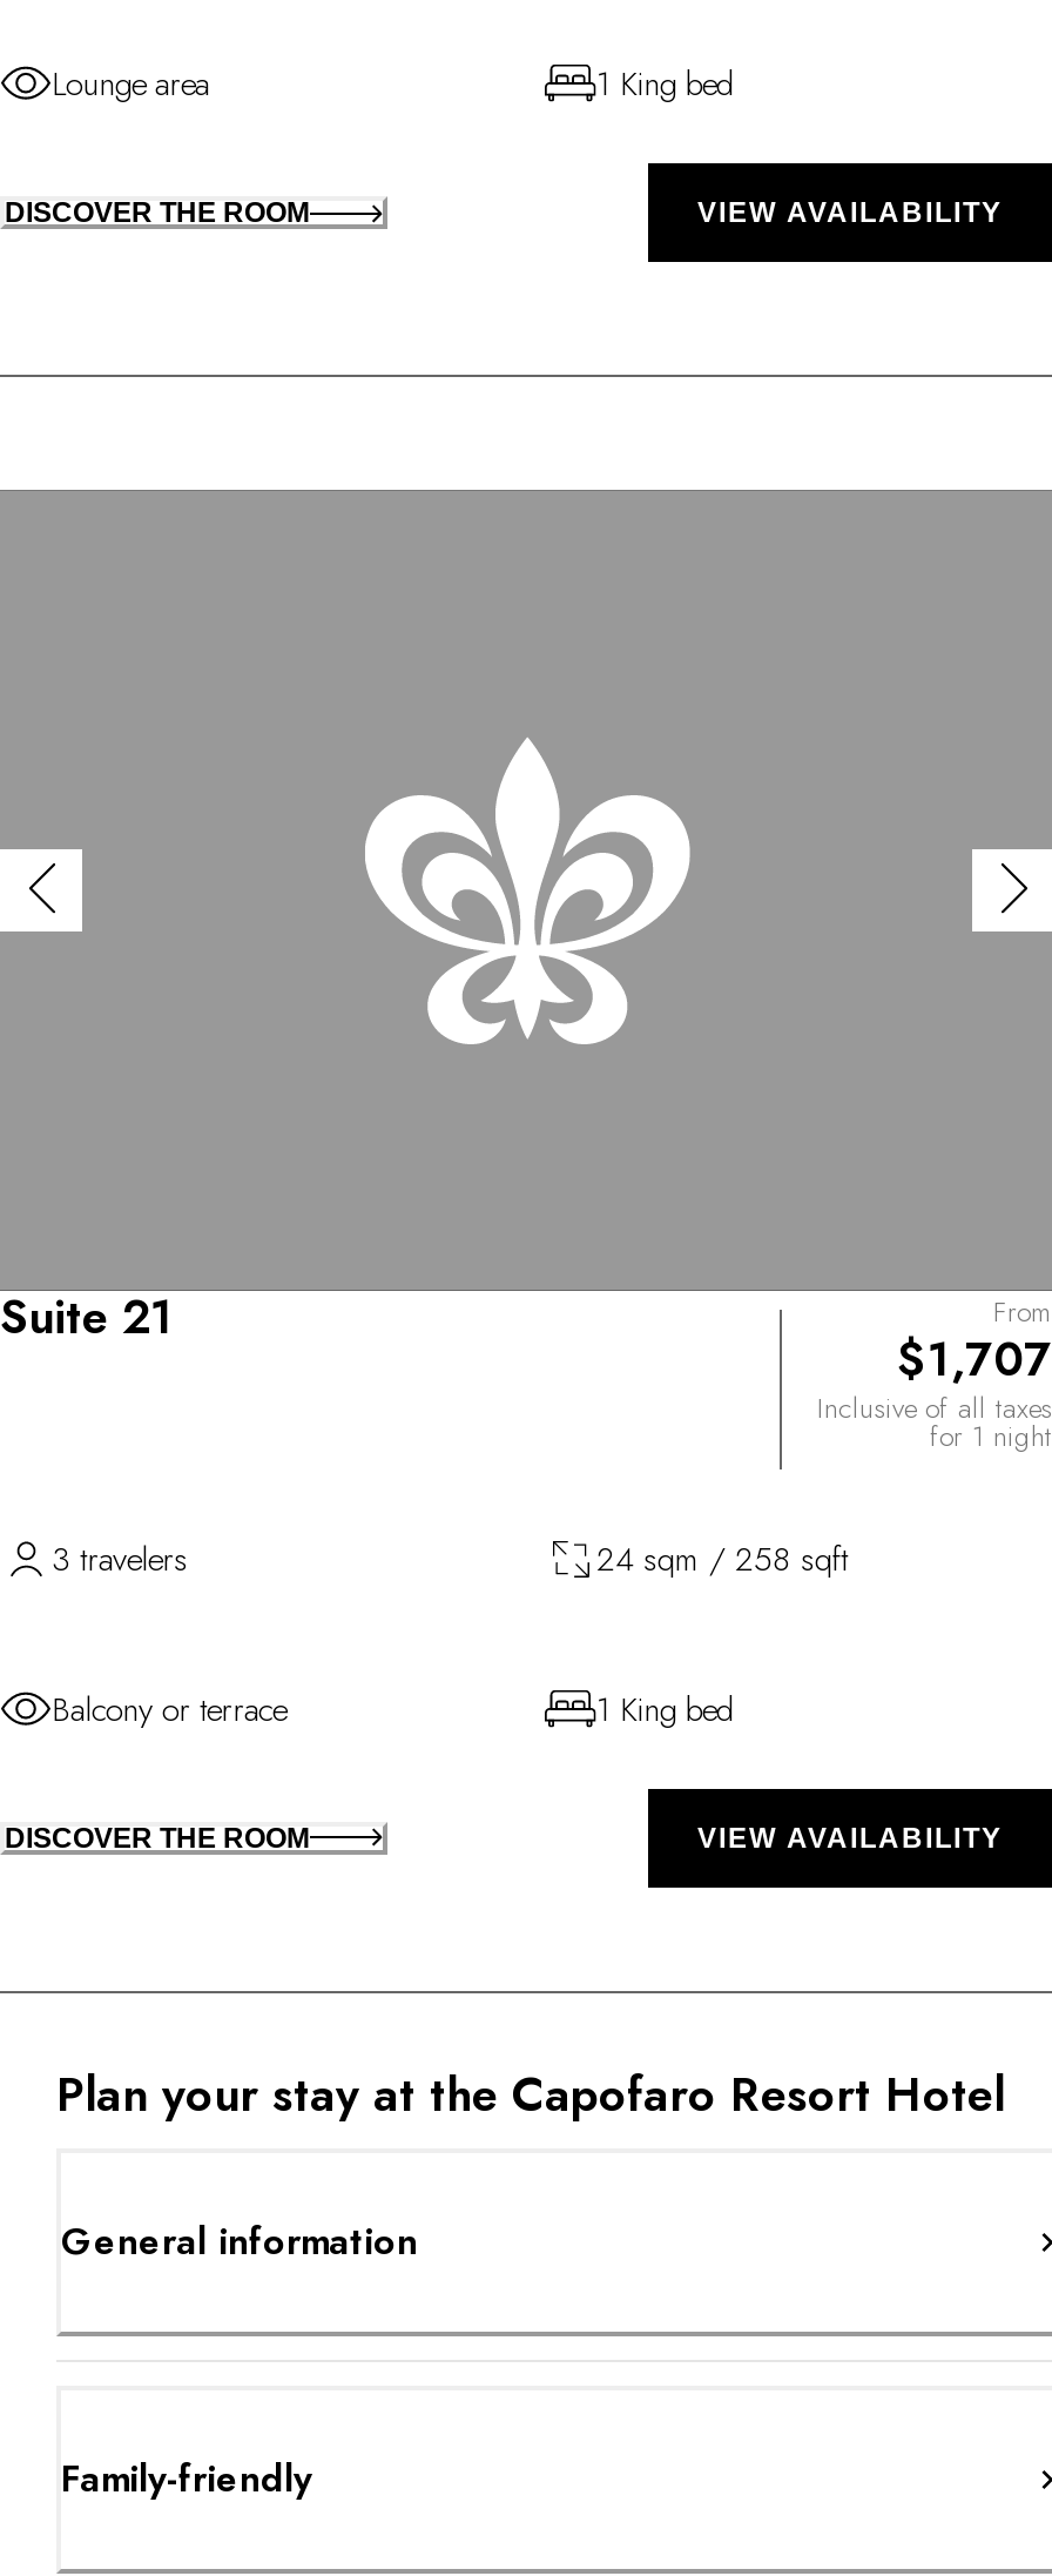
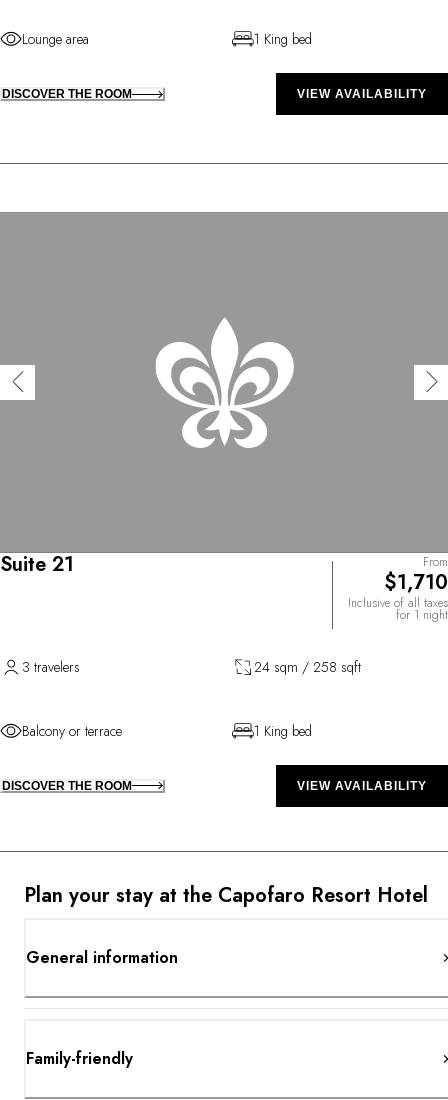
- $1,707
+ $1,710
